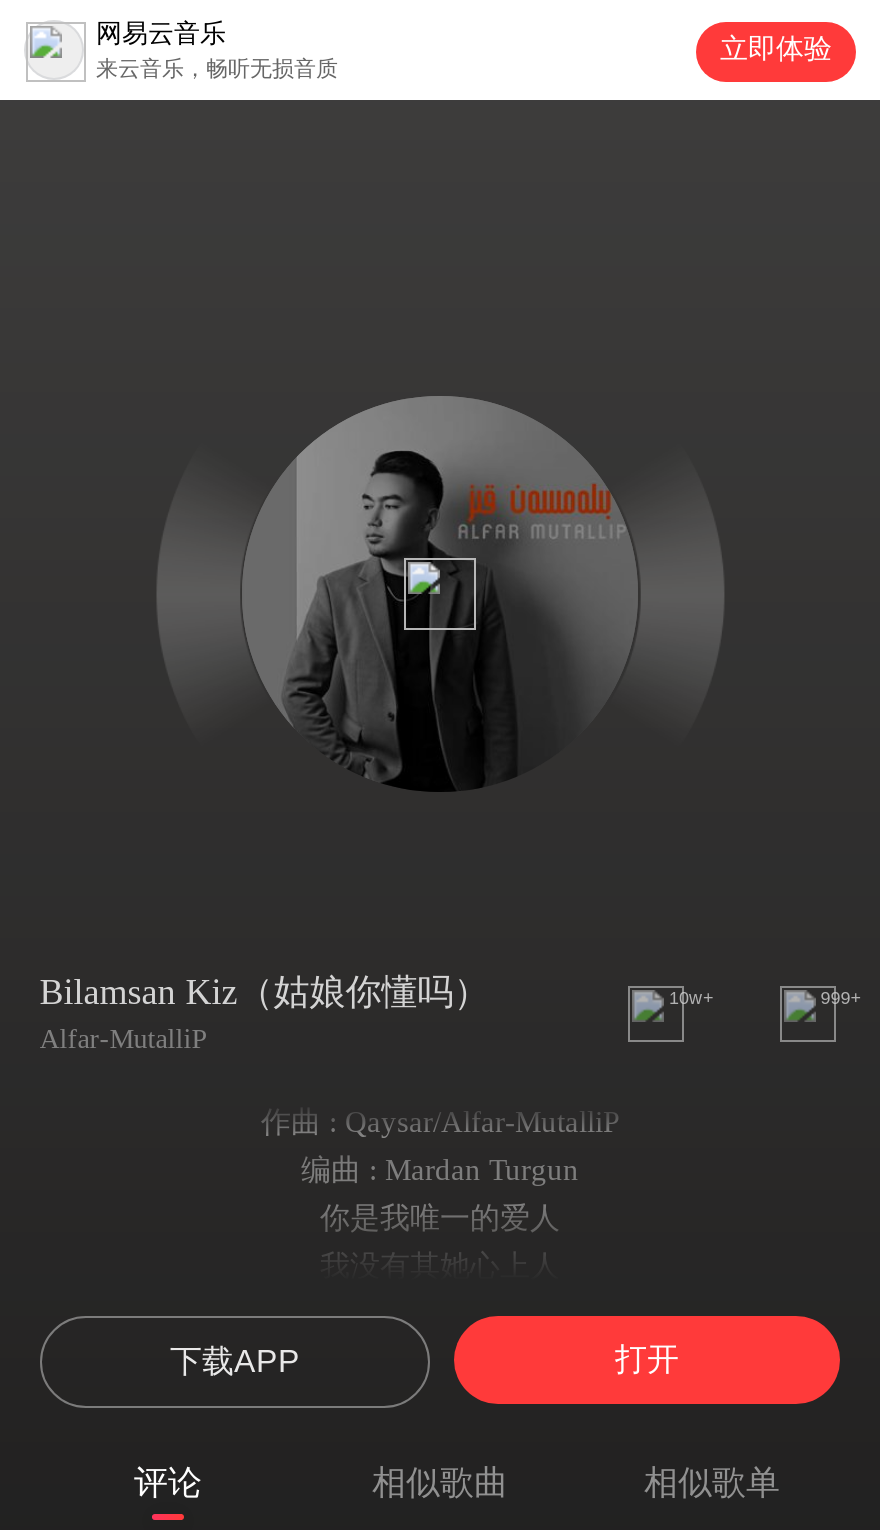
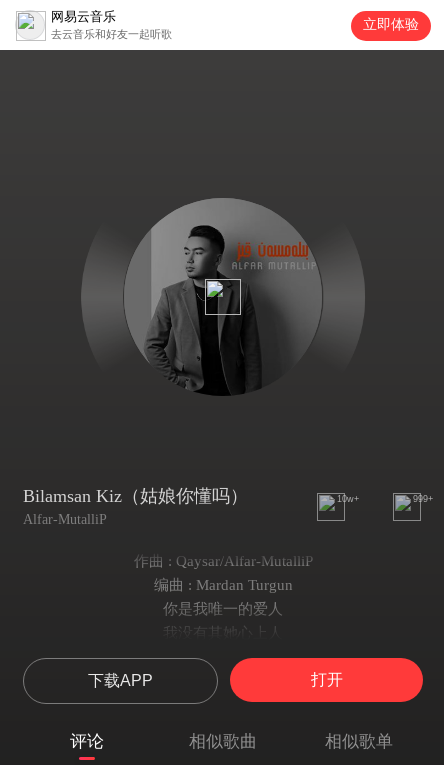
- 来云音乐，畅听无损音质
+ 去云音乐和好友一起听歌
